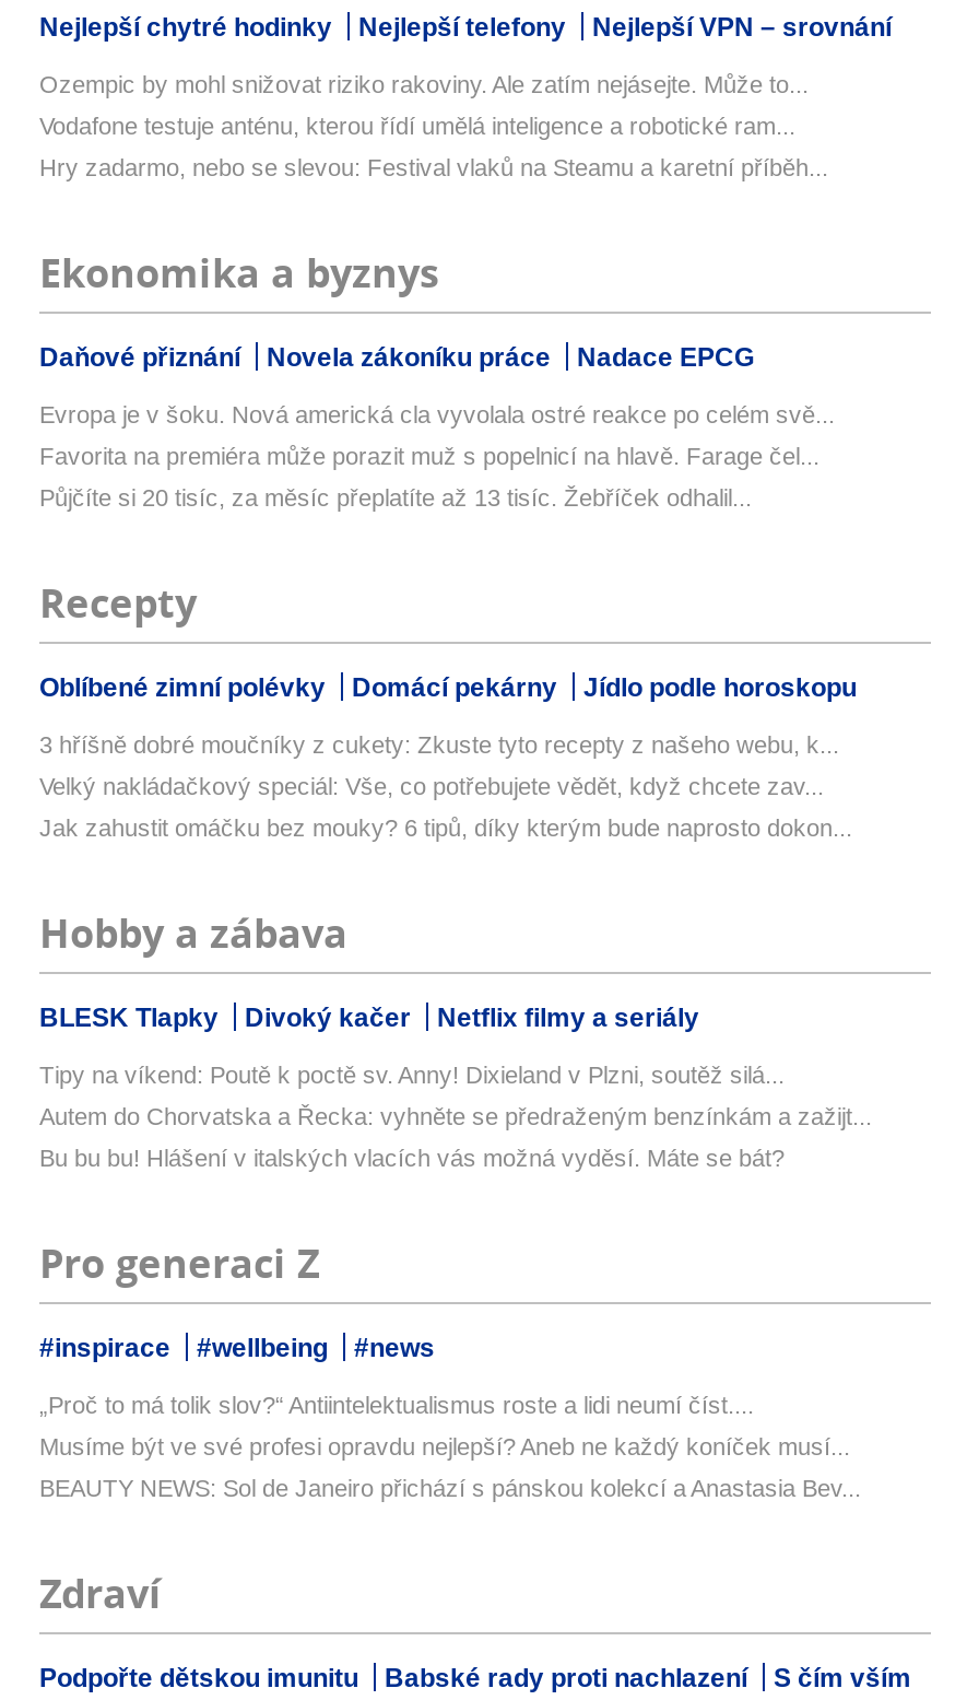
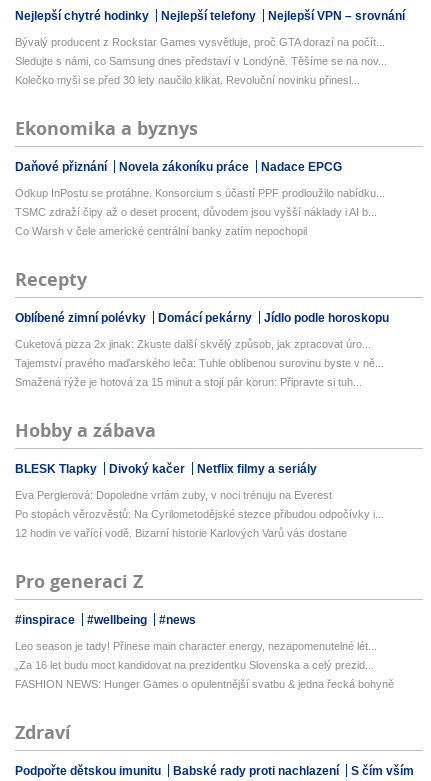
- Ozempic by mohl snižovat riziko rakoviny. Ale zatím nejásejte. Může to...
+ Bývalý producent z Rockstar Games vysvětluje, proč GTA dorazí na počít...

- Vodafone testuje anténu, kterou řídí umělá inteligence a robotické ram...
+ Sledujte s námi, co Samsung dnes představí v Londýně. Těšíme se na nov...

- Hry zadarmo, nebo se slevou: Festival vlaků na Steamu a karetní příběh...
+ Kolečko myši se před 30 lety naučilo klikat. Revoluční novinku přinesl...

- Evropa je v šoku. Nová americká cla vyvolala ostré reakce po celém svě...
+ Odkup InPostu se protáhne. Konsorcium s účastí PPF prodloužilo nabídku...

- Favorita na premiéra může porazit muž s popelnicí na hlavě. Farage čel...
+ TSMC zdraží čipy až o deset procent, důvodem jsou vyšší náklady i AI b...

- Půjčíte si 20 tisíc, za měsíc přeplatíte až 13 tisíc. Žebříček odhalil...
+ Co Warsh v čele americké centrální banky zatím nepochopil

- 3 hříšně dobré moučníky z cukety: Zkuste tyto recepty z našeho webu, k...
+ Cuketová pizza 2x jinak: Zkuste další skvělý způsob, jak zpracovat úro...

- Velký nakládačkový speciál: Vše, co potřebujete vědět, když chcete zav...
+ Tajemství pravého maďarského leča: Tuhle oblíbenou surovinu byste v ně...

- Jak zahustit omáčku bez mouky? 6 tipů, díky kterým bude naprosto dokon...
+ Smažená rýže je hotová za 15 minut a stojí pár korun: Připravte si tuh...

- Tipy na víkend: Poutě k poctě sv. Anny! Dixieland v Plzni, soutěž silá...
+ Eva Perglerová: Dopoledne vrtám zuby, v noci trénuju na Everest

- Autem do Chorvatska a Řecka: vyhněte se předraženým benzínkám a zažijt...
+ Po stopách věrozvěstů: Na Cyrilometodějské stezce přibudou odpočívky i...

- Bu bu bu! Hlášení v italských vlacích vás možná vyděsí. Máte se bát?
+ 12 hodin ve vařící vodě. Bizarní historie Karlových Varů vás dostane

- „Proč to má tolik slov?“ Antiintelektualismus roste a lidi neumí číst....
+ Leo season je tady! Přinese main character energy, nezapomenutelné lét...

- Musíme být ve své profesi opravdu nejlepší? Aneb ne každý koníček musí...
+ „Za 16 let budu moct kandidovat na prezidentku Slovenska a celý prezid...

- BEAUTY NEWS: Sol de Janeiro přichází s pánskou kolekcí a Anastasia Bev...
+ FASHION NEWS: Hunger Games o opulentnější svatbu & jedna řecká bohyně
